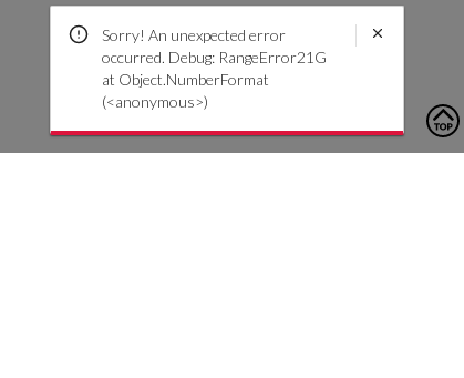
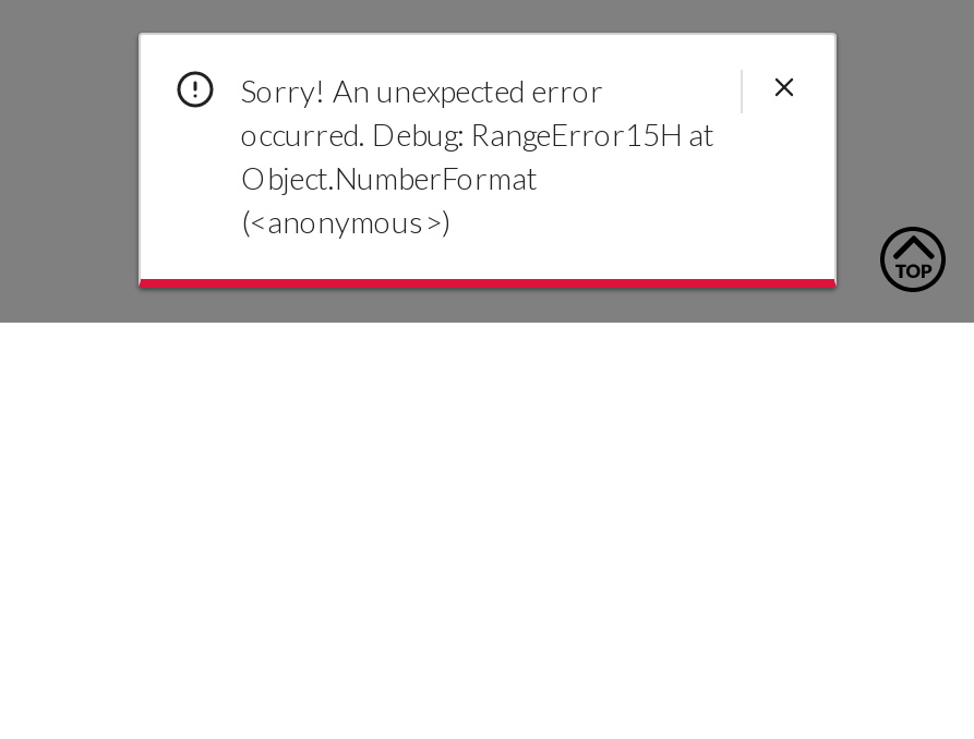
- occurred. Debug: RangeError21G
- at Object.NumberFormat
+ occurred. Debug: RangeError15H at
+ Object.NumberFormat
